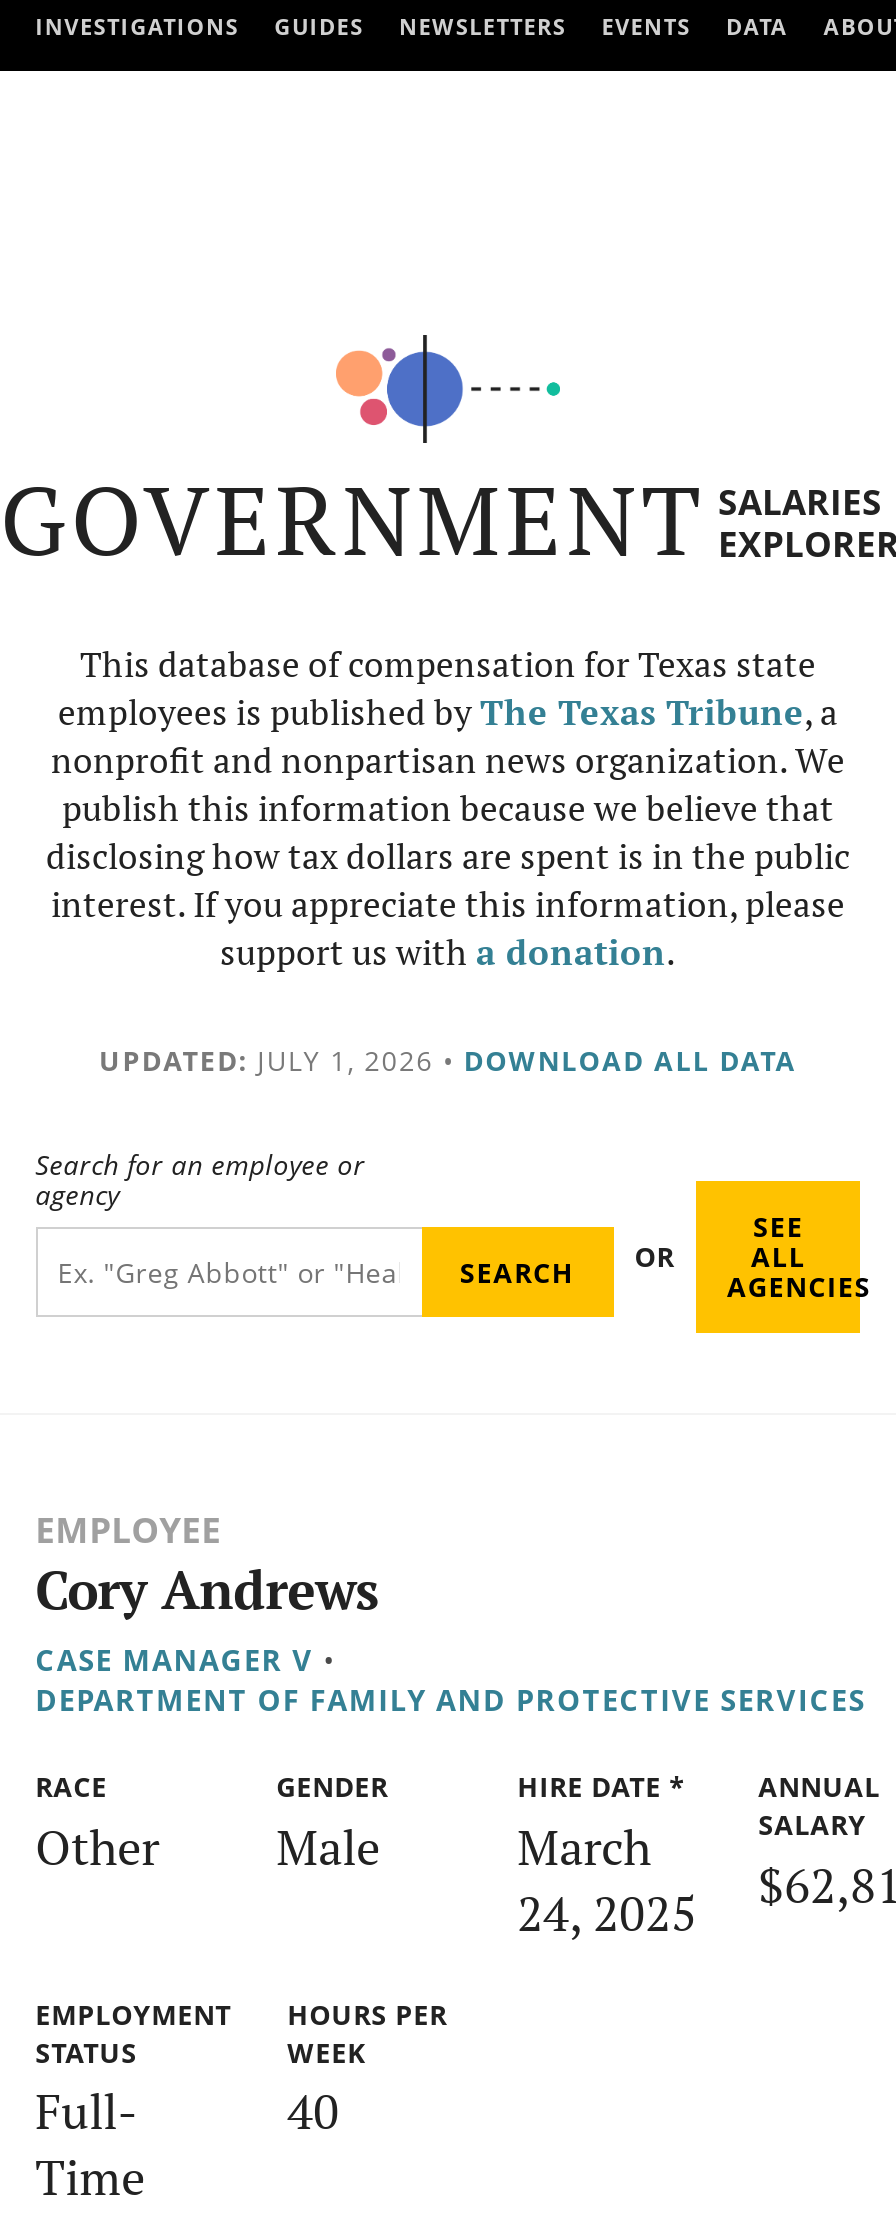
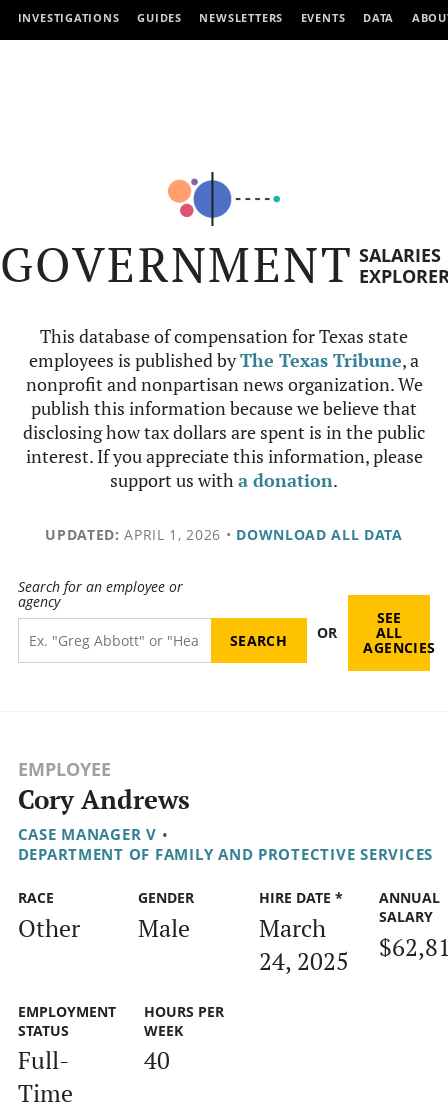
- UPDATED: JULY 1, 2026 • DOWNLOAD ALL DATA
+ UPDATED: APRIL 1, 2026 • DOWNLOAD ALL DATA
